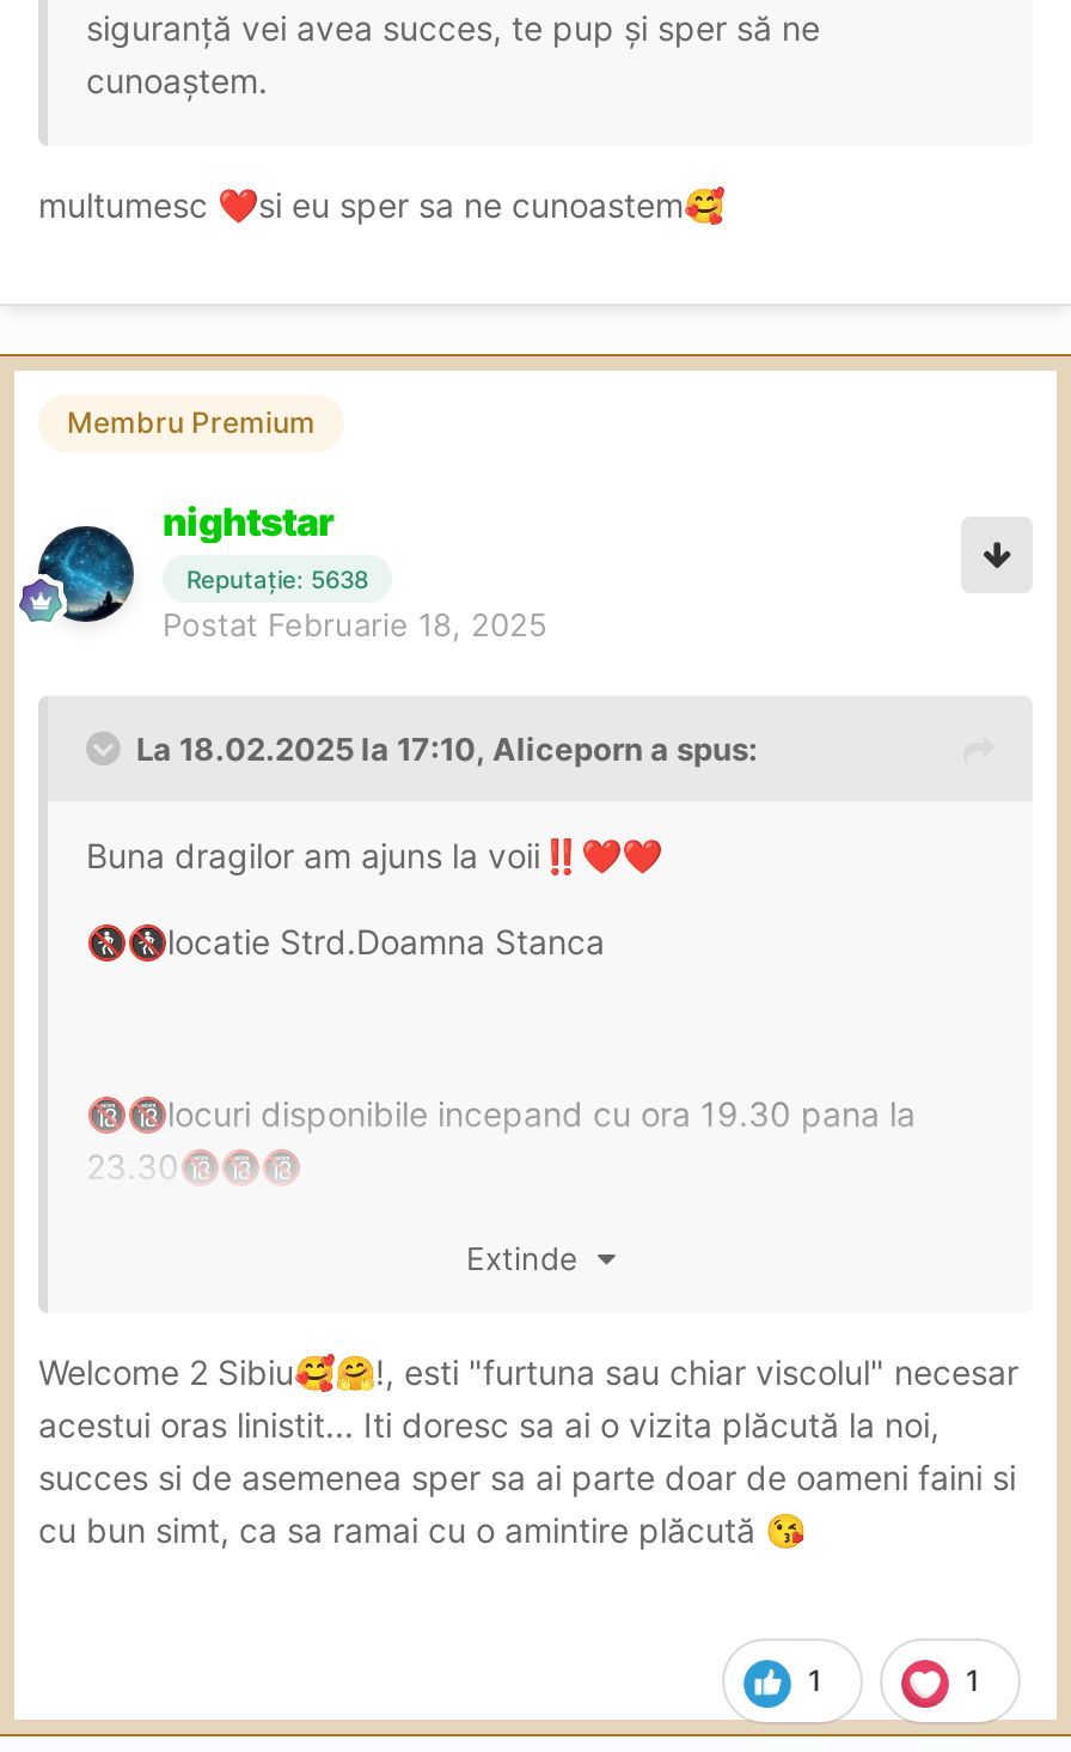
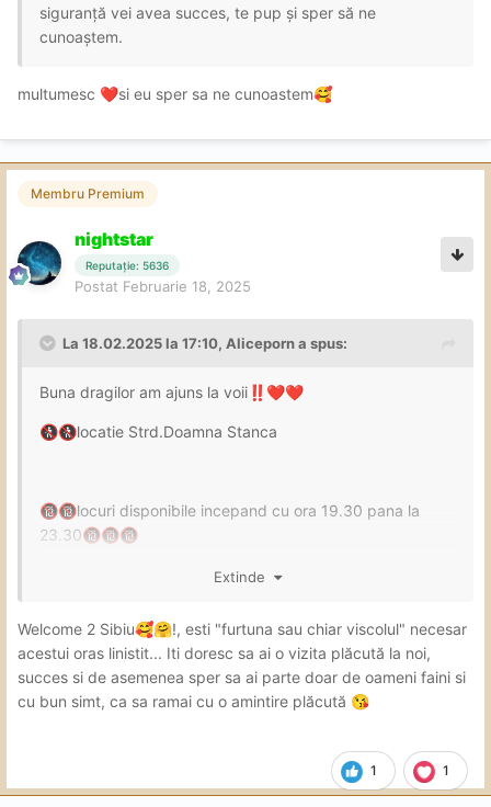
- Reputație: 5638
+ Reputație: 5636
